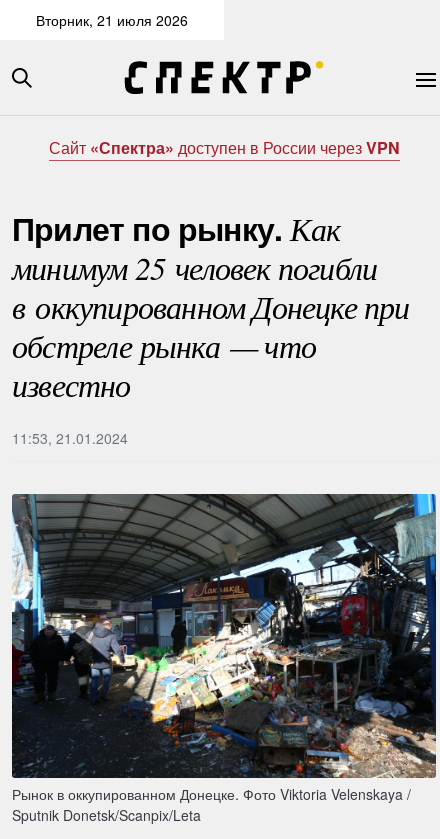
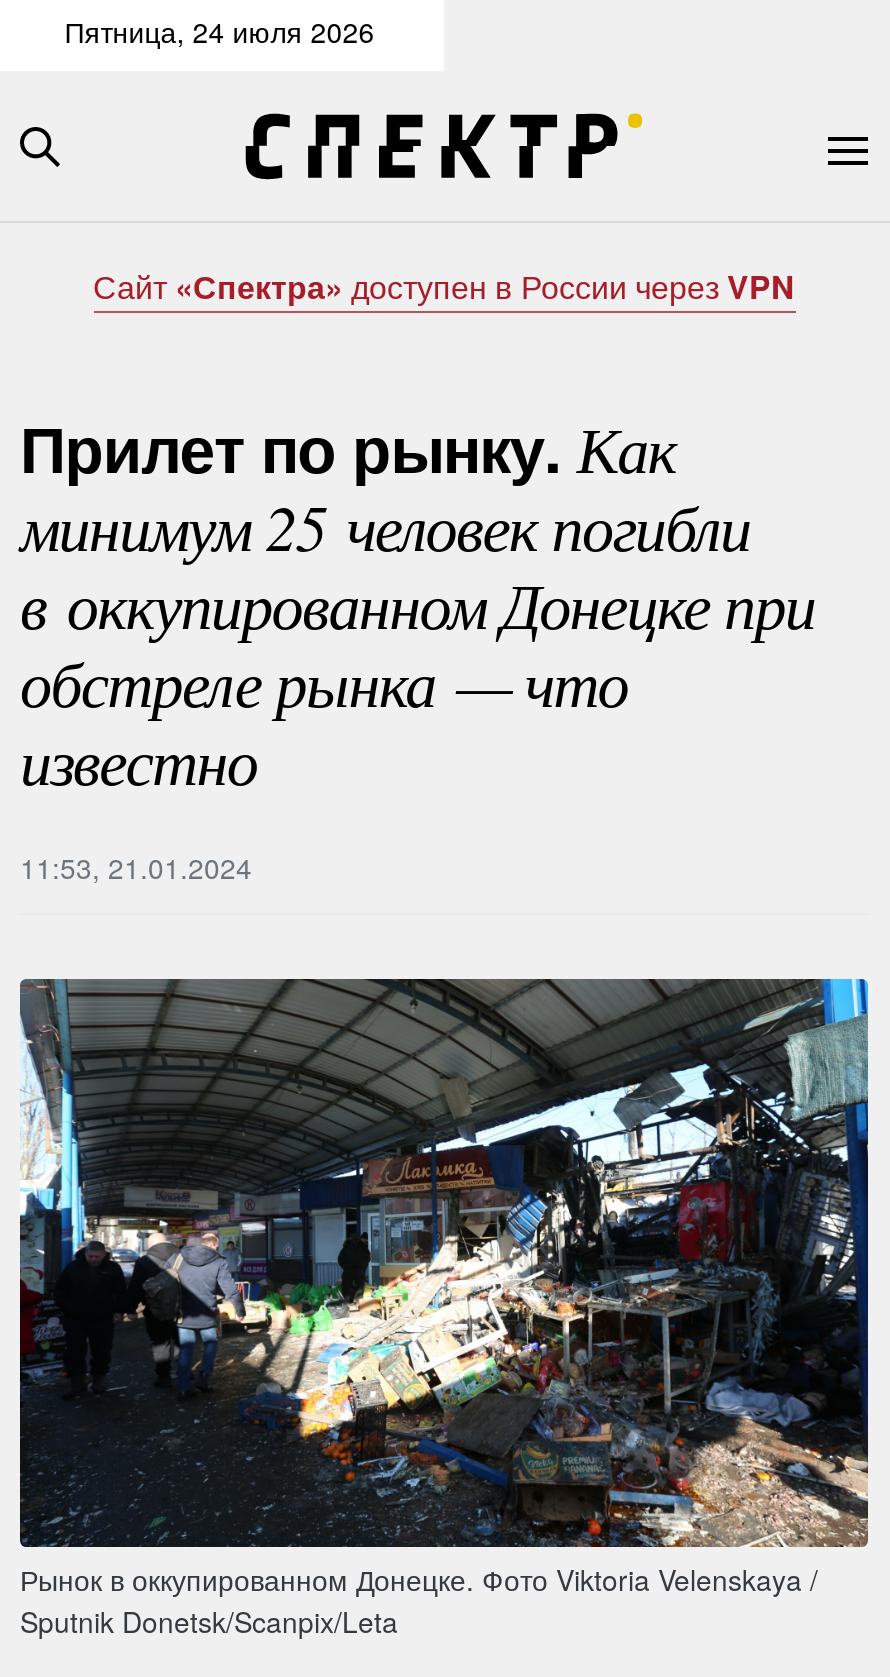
- Вторник, 21 июля 2026
+ Пятница, 24 июля 2026
